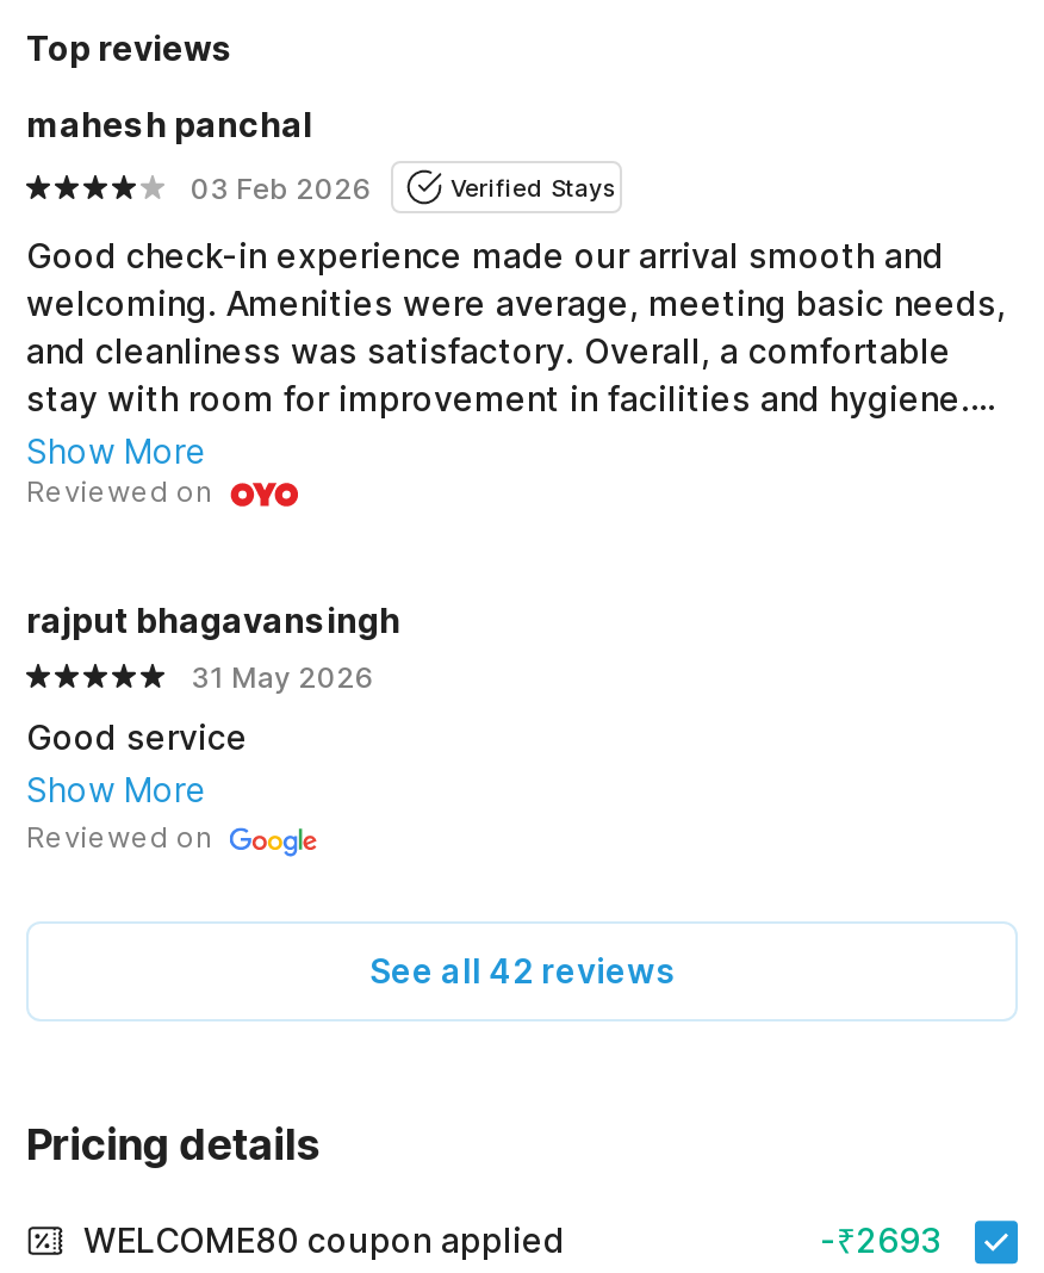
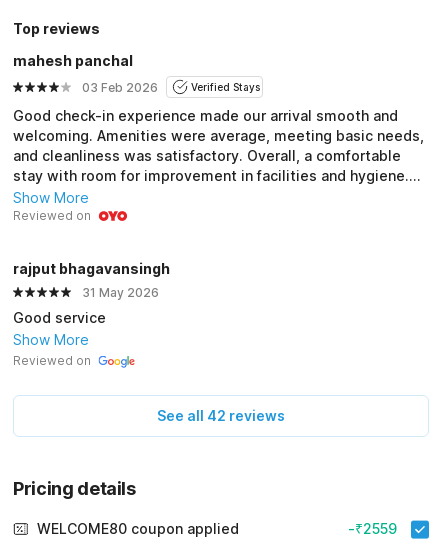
- -₹2693
+ -₹2559
